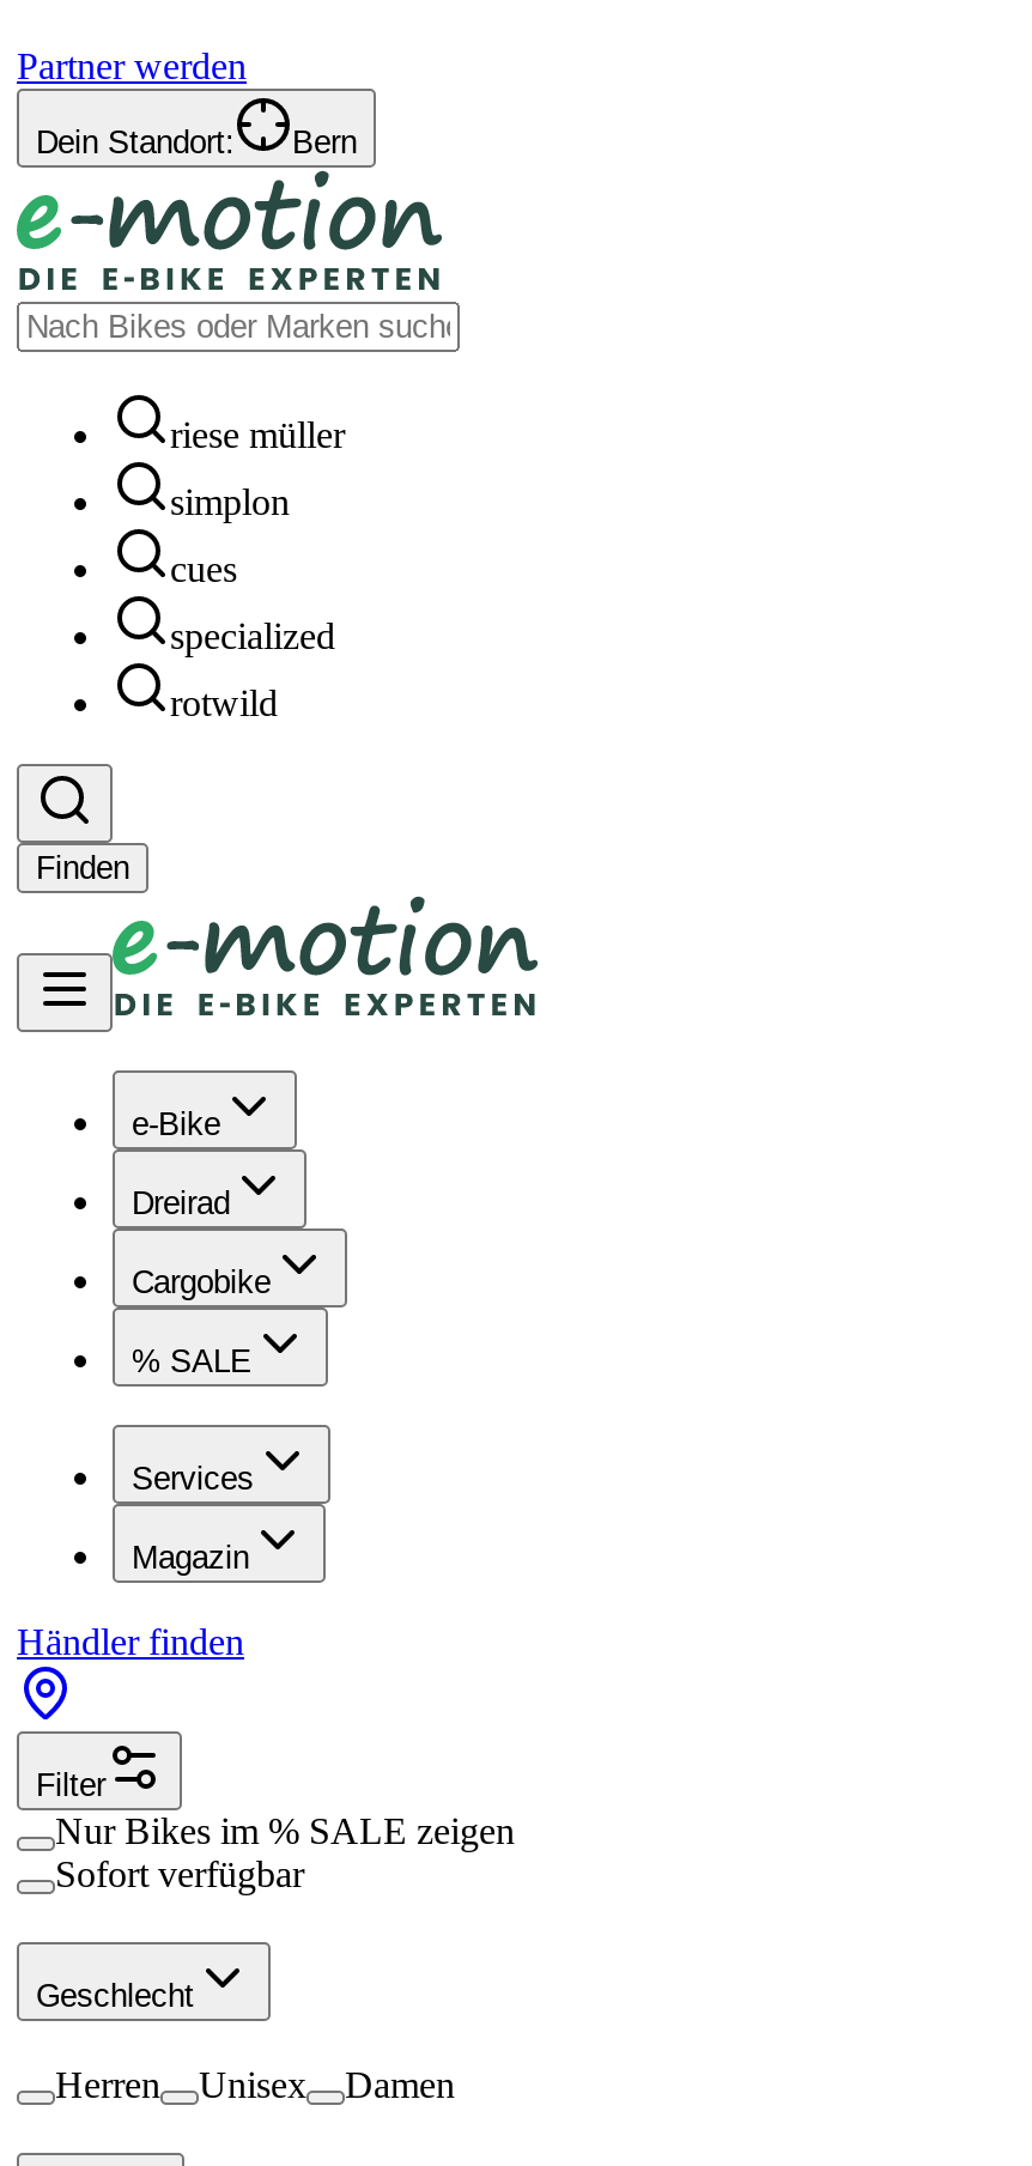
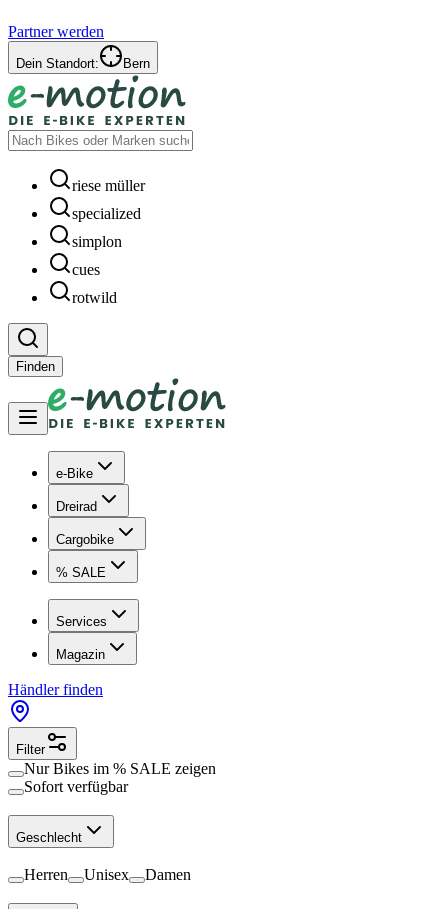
moved down: simplon | cues

moved up: specialized
